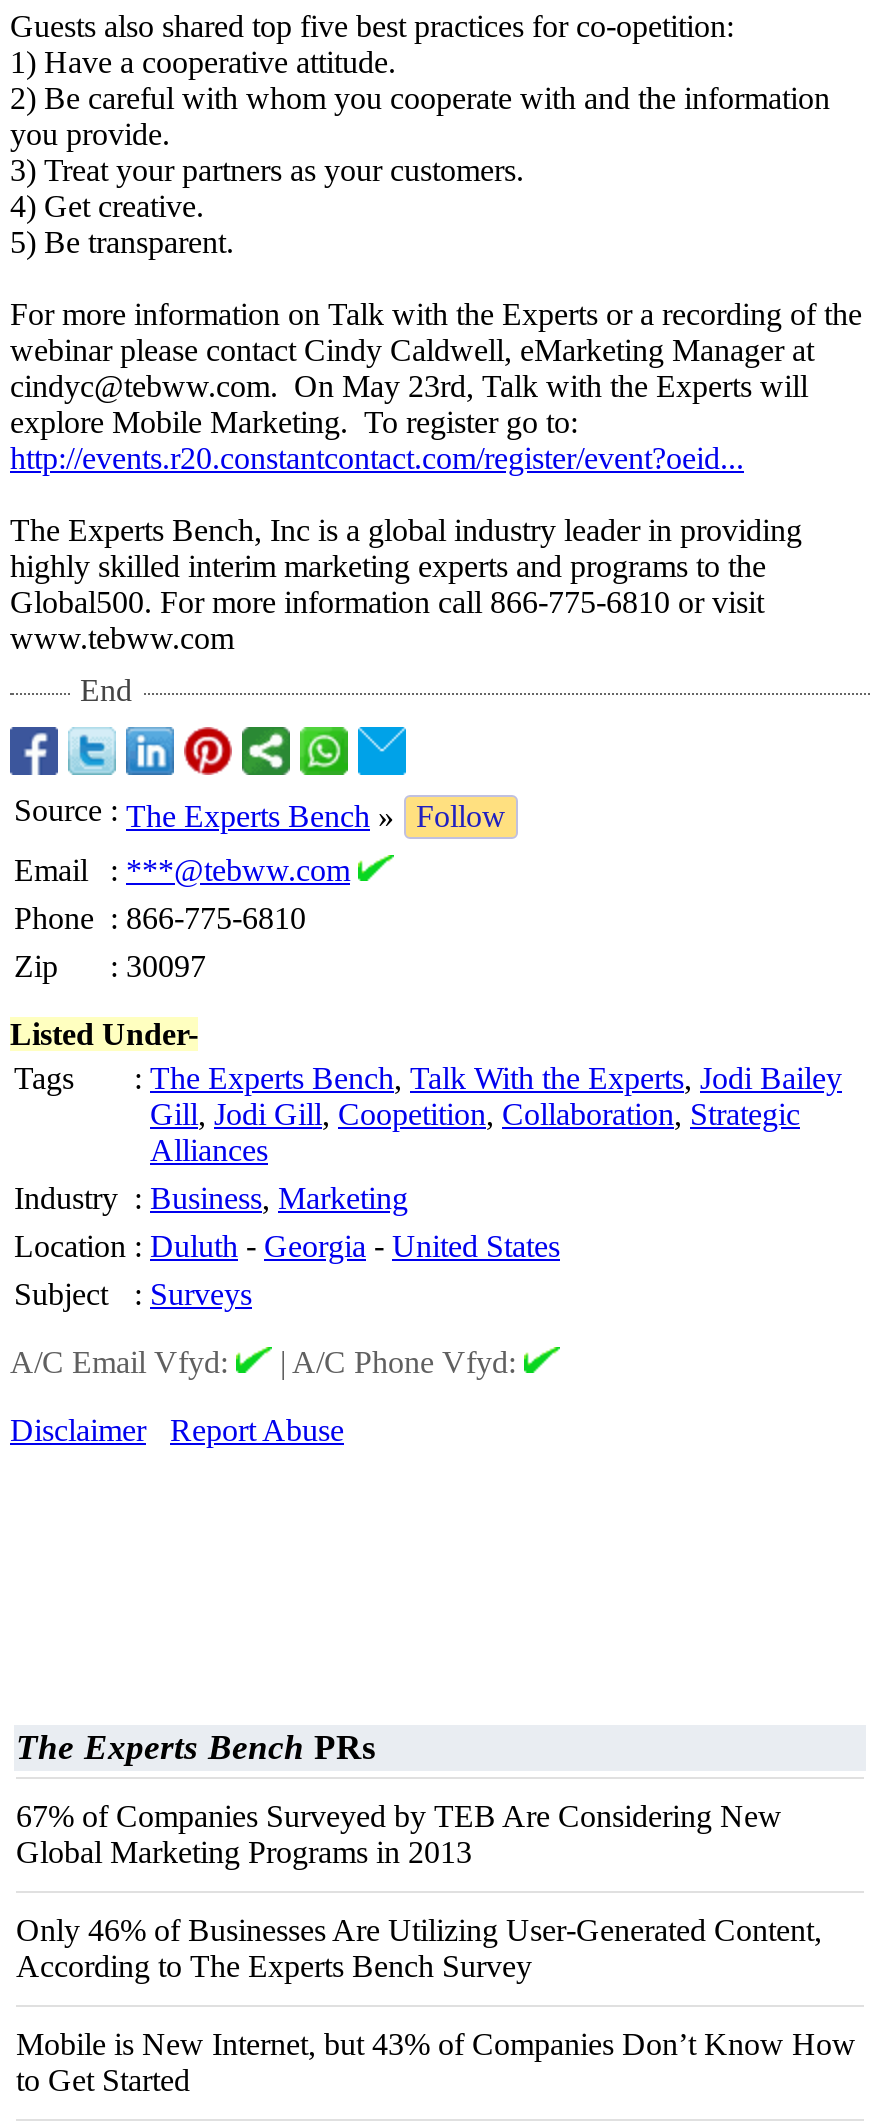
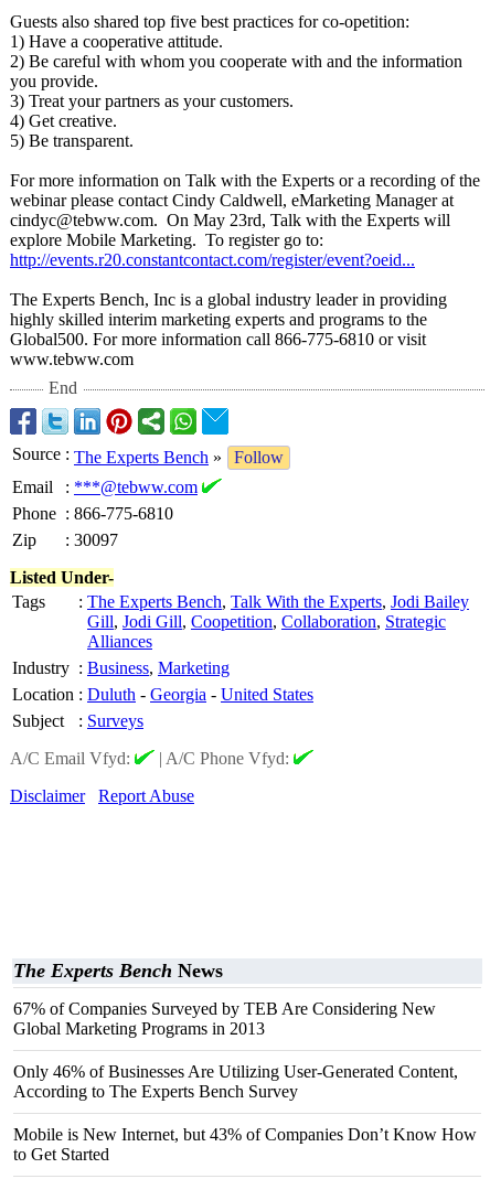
- The Experts Bench PRs
+ The Experts Bench News
